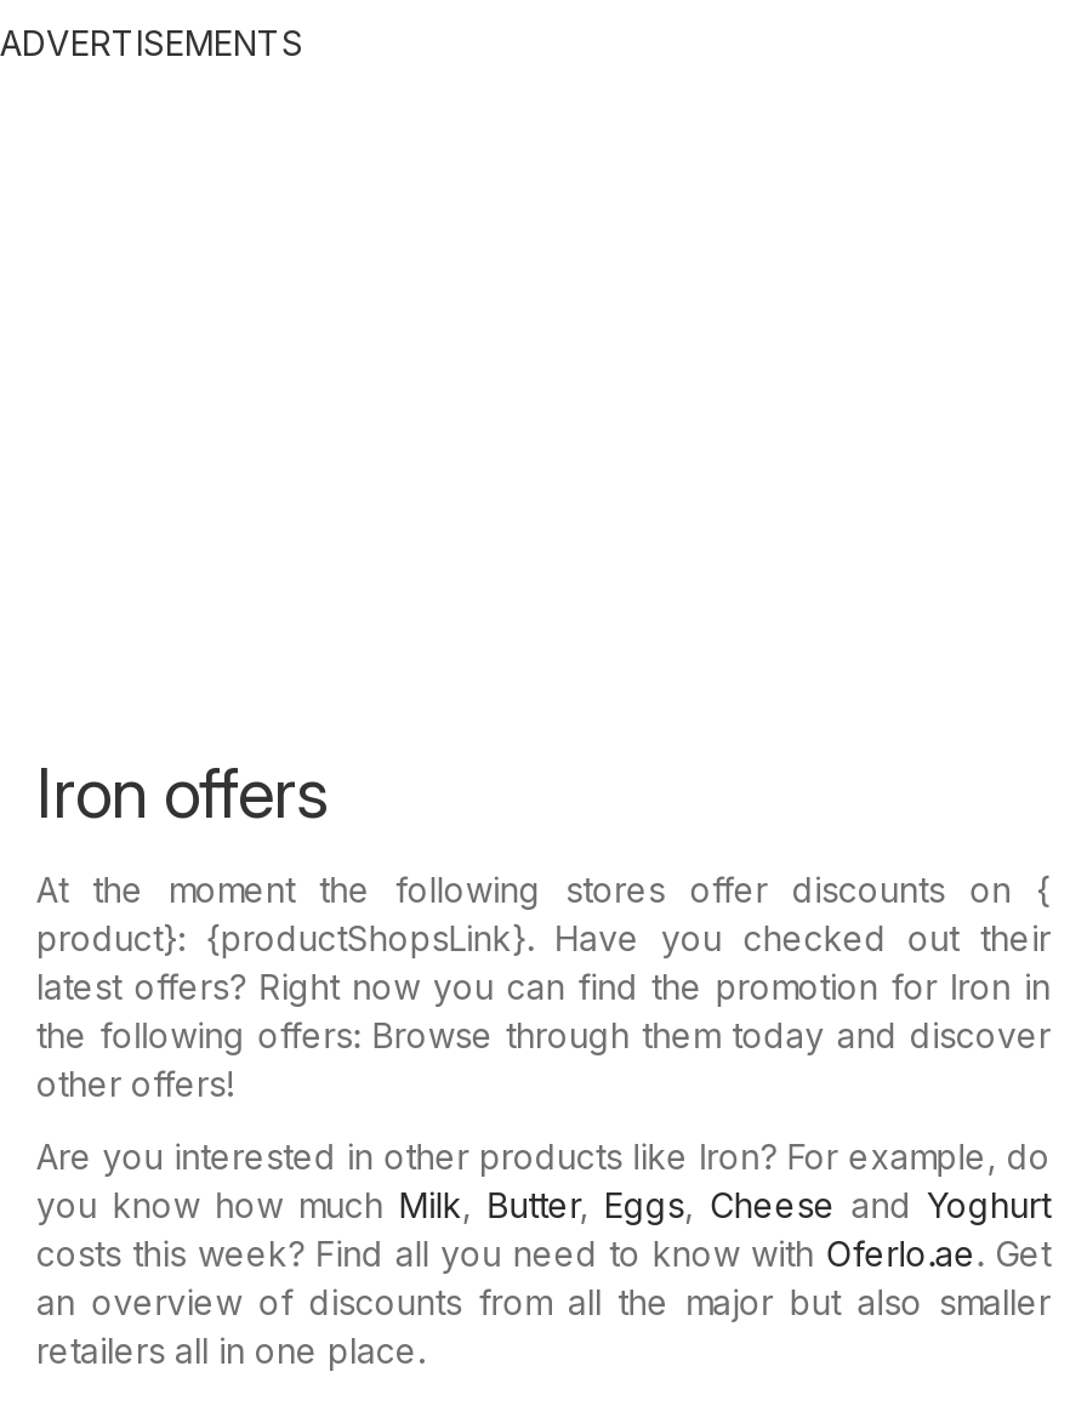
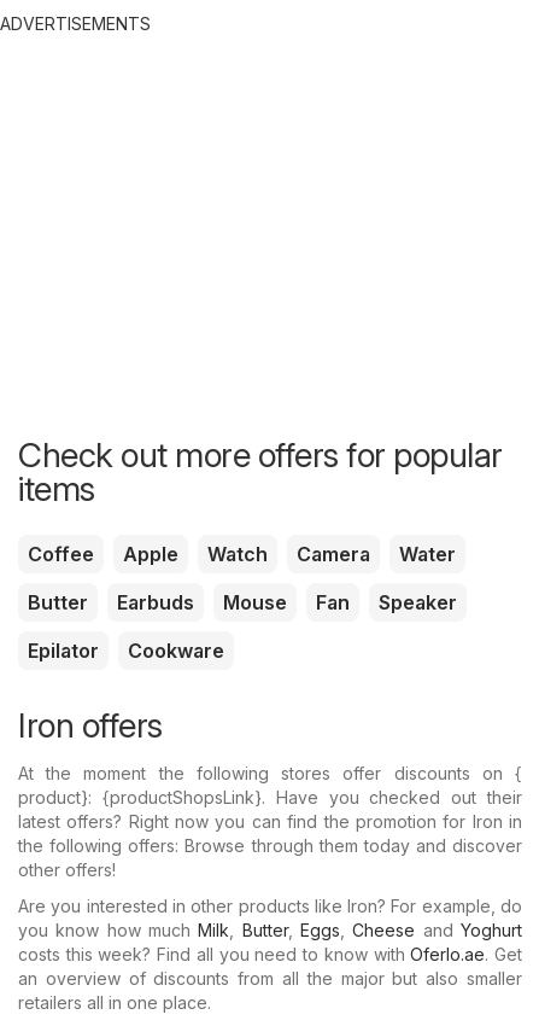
+ Check out more offers for popular
+ items
+ Coffee
+ Apple
+ Watch
+ Camera
+ Water
+ Butter
+ Earbuds
+ Mouse
+ Fan
+ Speaker
+ Epilator
+ Cookware
